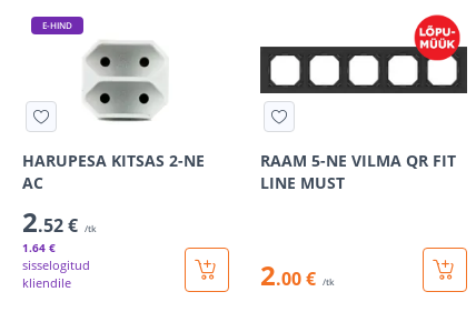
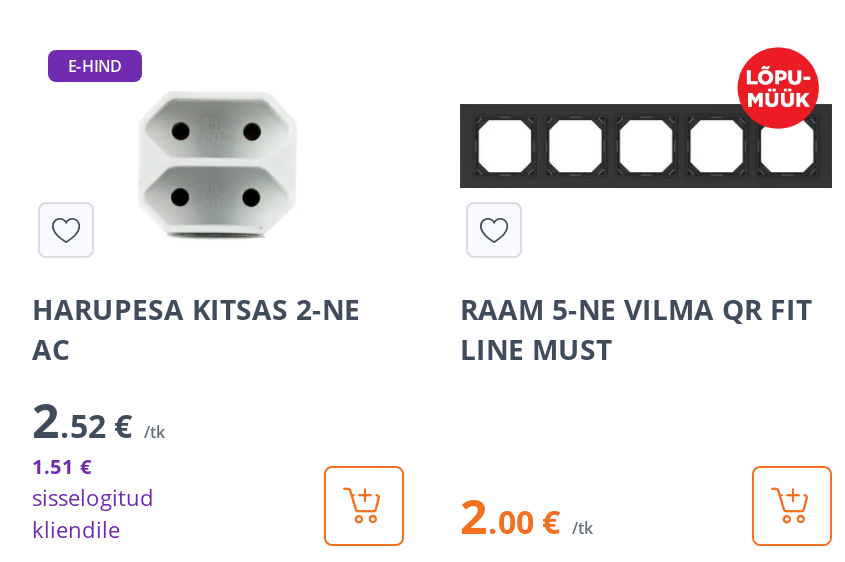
- 1.64 €
+ 1.51 €
